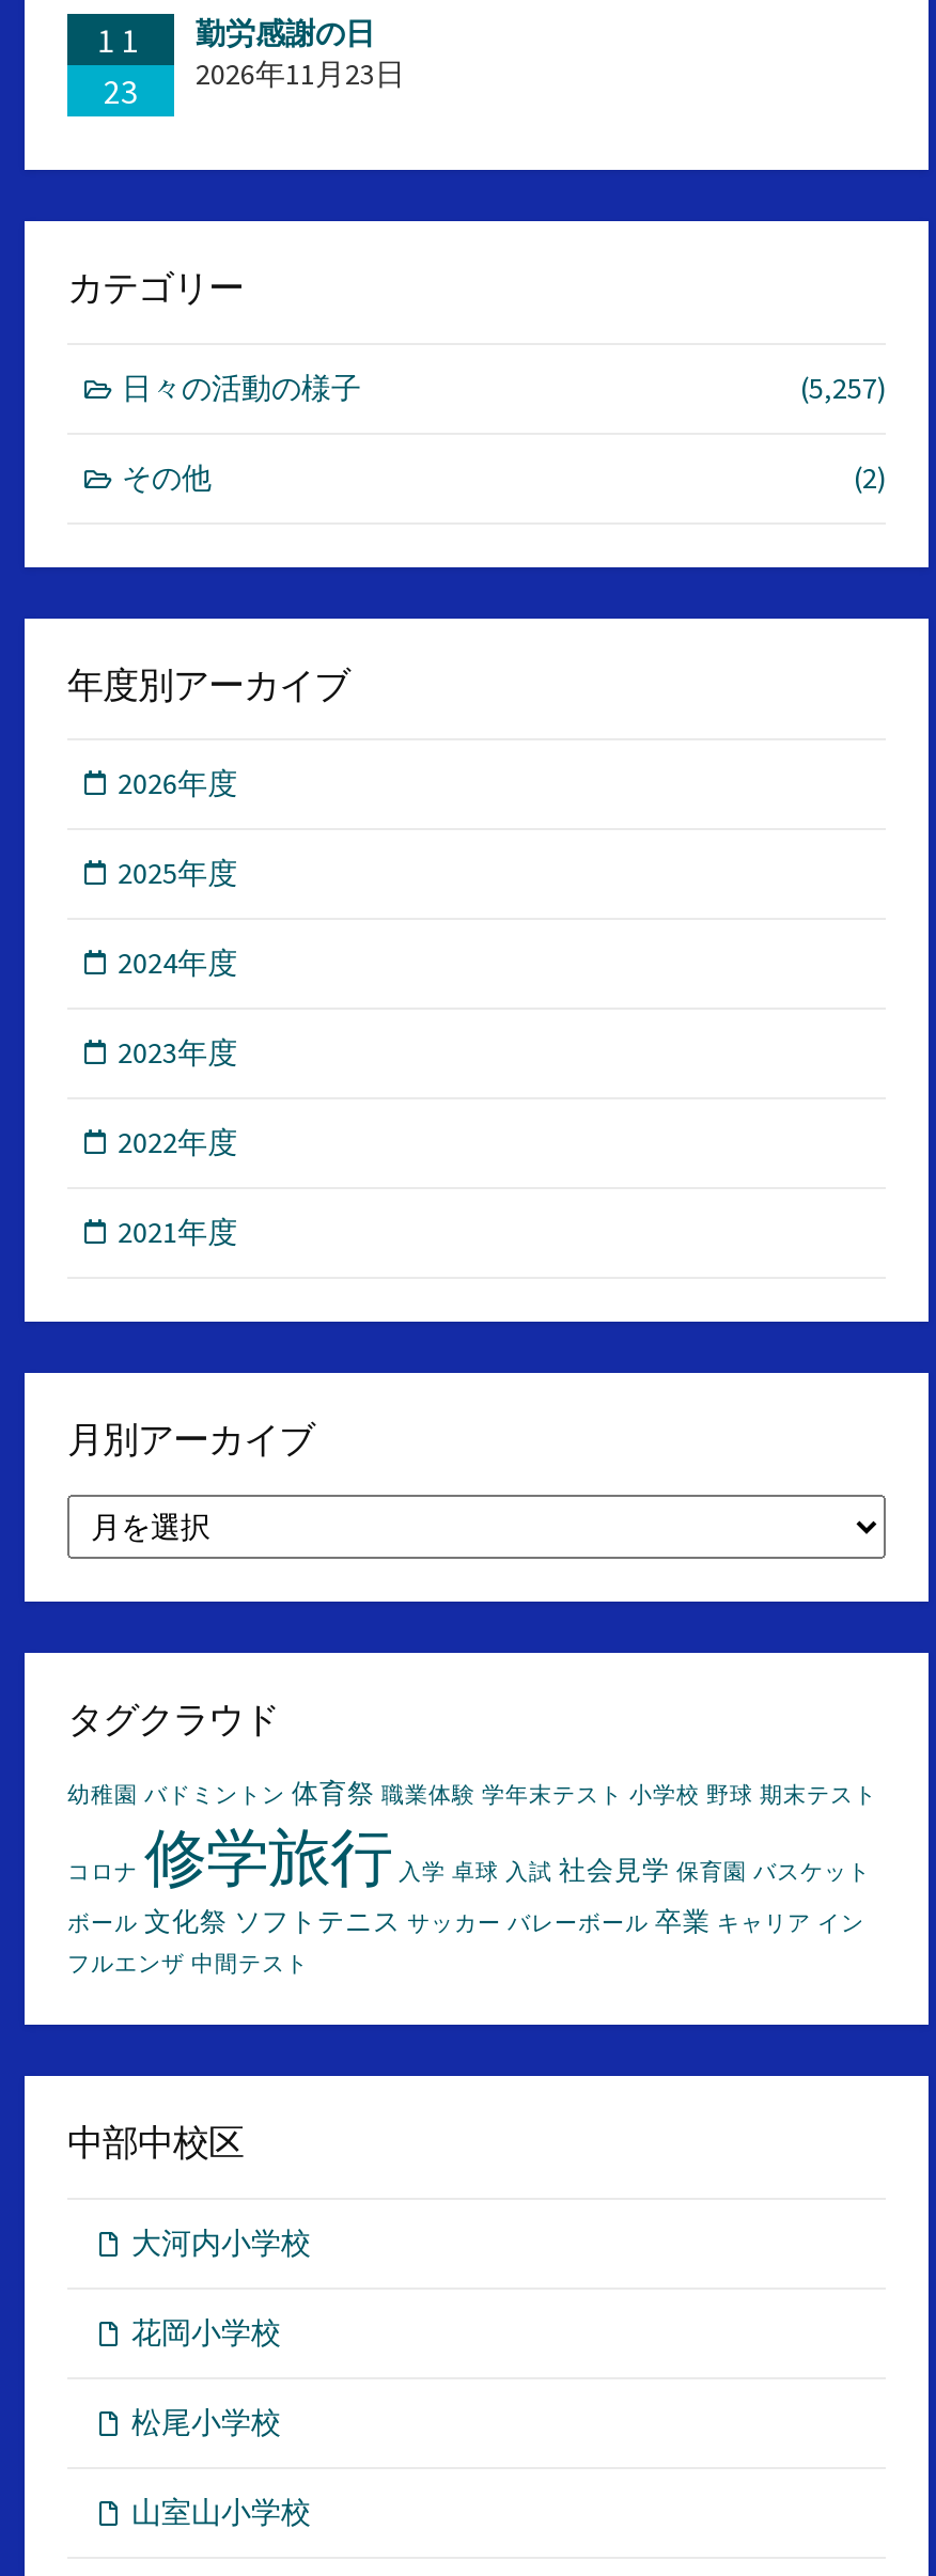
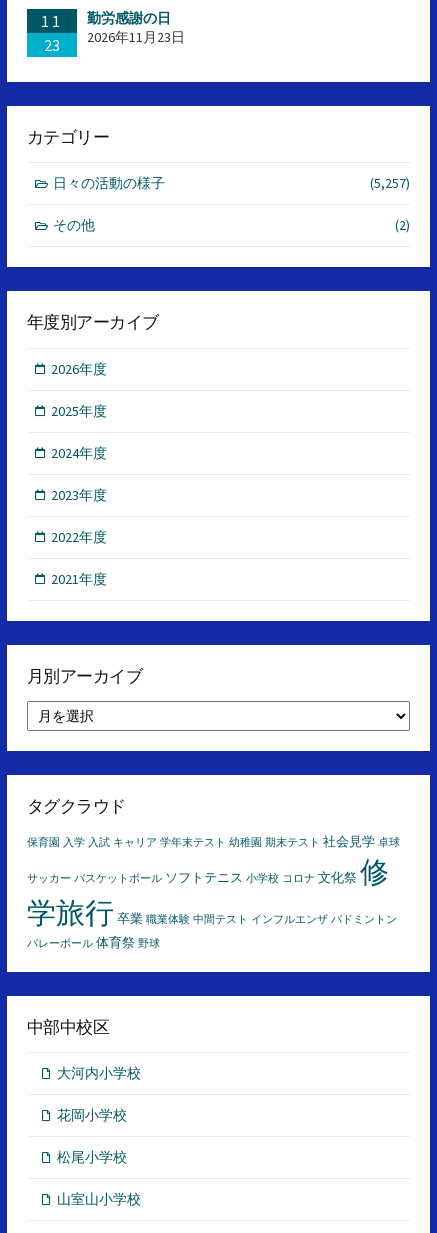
- 幼稚園 バドミントン 体育祭 職業体験 学年末テスト 小学校 野球 期末テスト
- コロナ 修学旅行 入学 卓球 入試 社会見学 保育園 バスケット
- ボール 文化祭 ソフトテニス サッカー バレーボール 卒業 キャリア イン
- フルエンザ 中間テスト
+ 保育園 入学 入試 キャリア 学年末テスト 幼稚園 期末テスト 社会見学 卓球
+ サッカー バスケットボール ソフトテニス 小学校 コロナ 文化祭 修
+ 学旅行 卒業 職業体験 中間テスト インフルエンザ バドミントン
+ バレーボール 体育祭 野球
